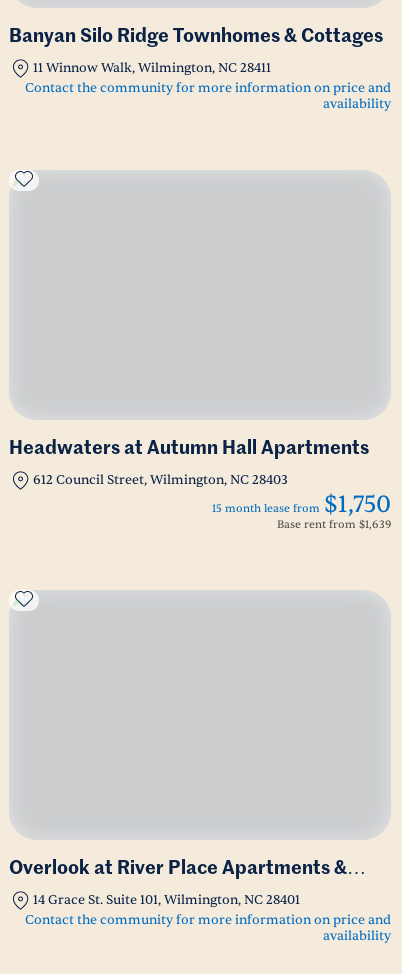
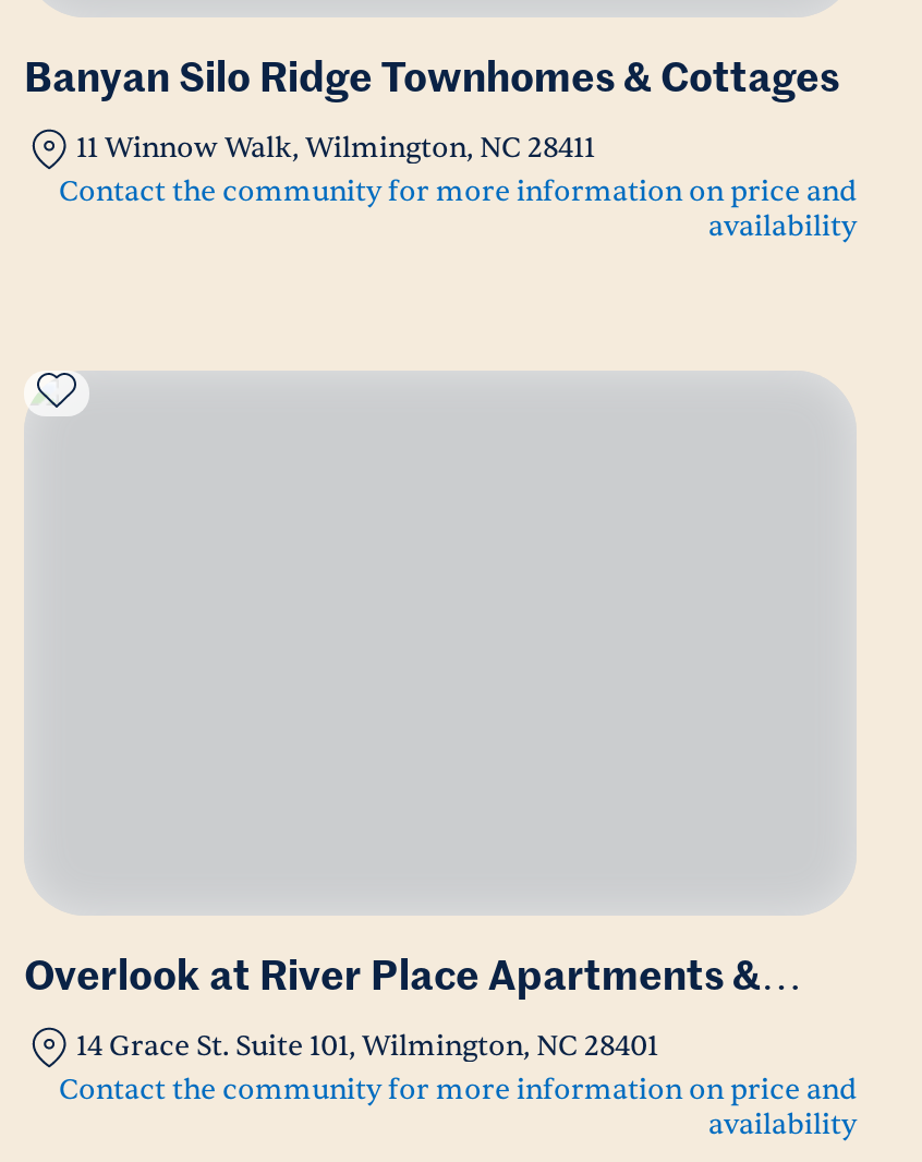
- Headwaters at Autumn Hall Apartments
- 612 Council Street, Wilmington, NC 28403
- 15 month lease from $1,750
- Base rent from $1,639
